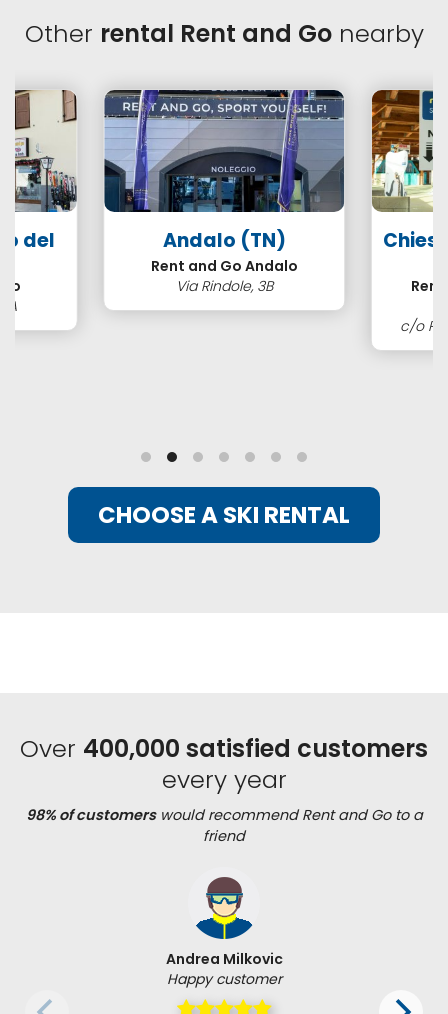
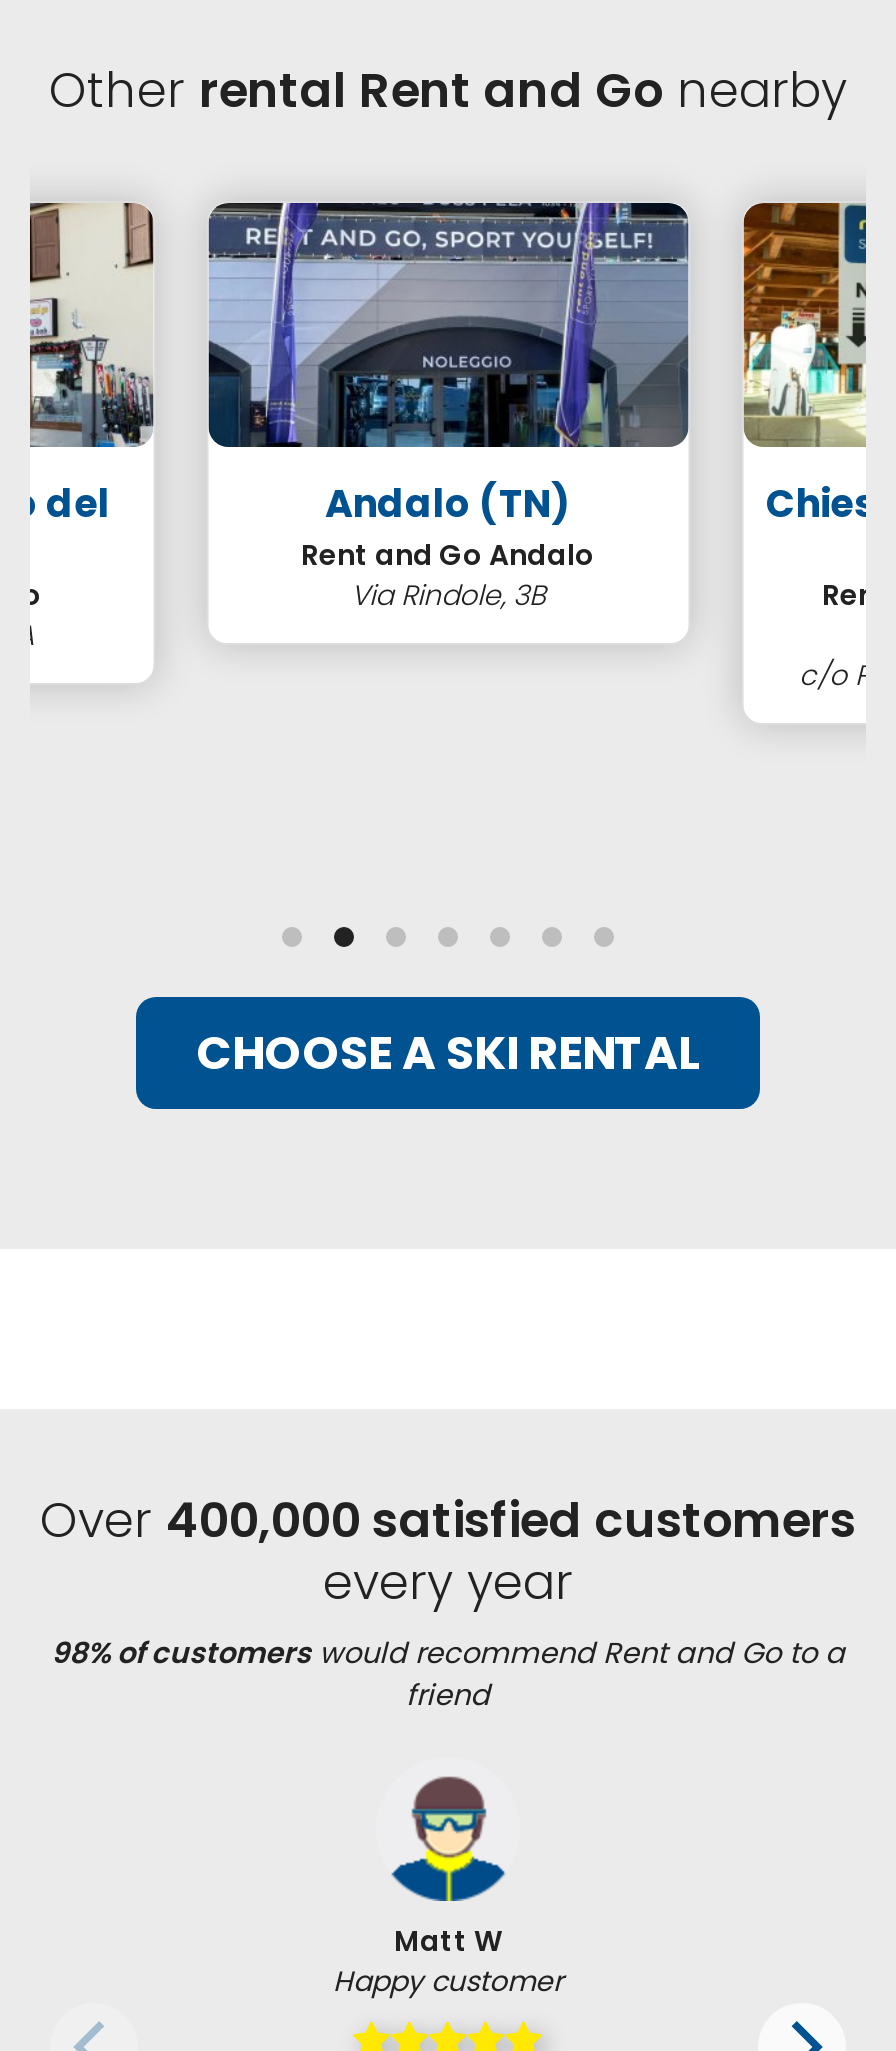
- Andrea Milkovic
+ Matt W
